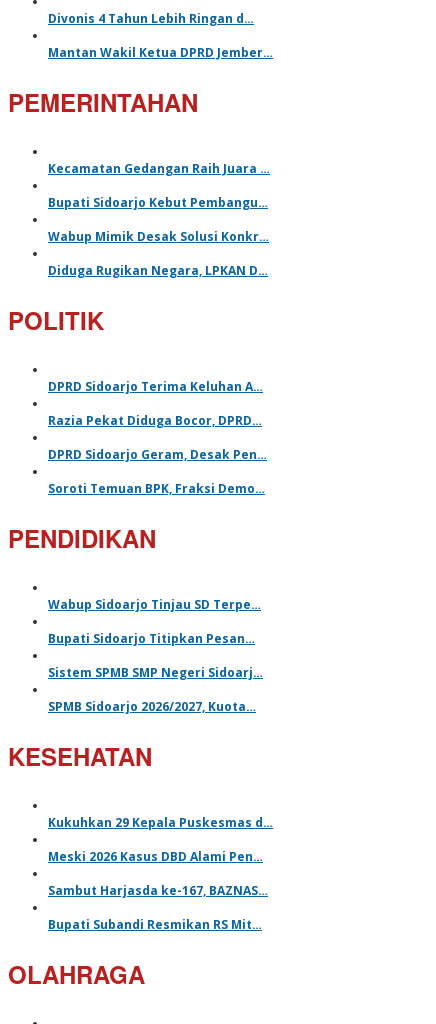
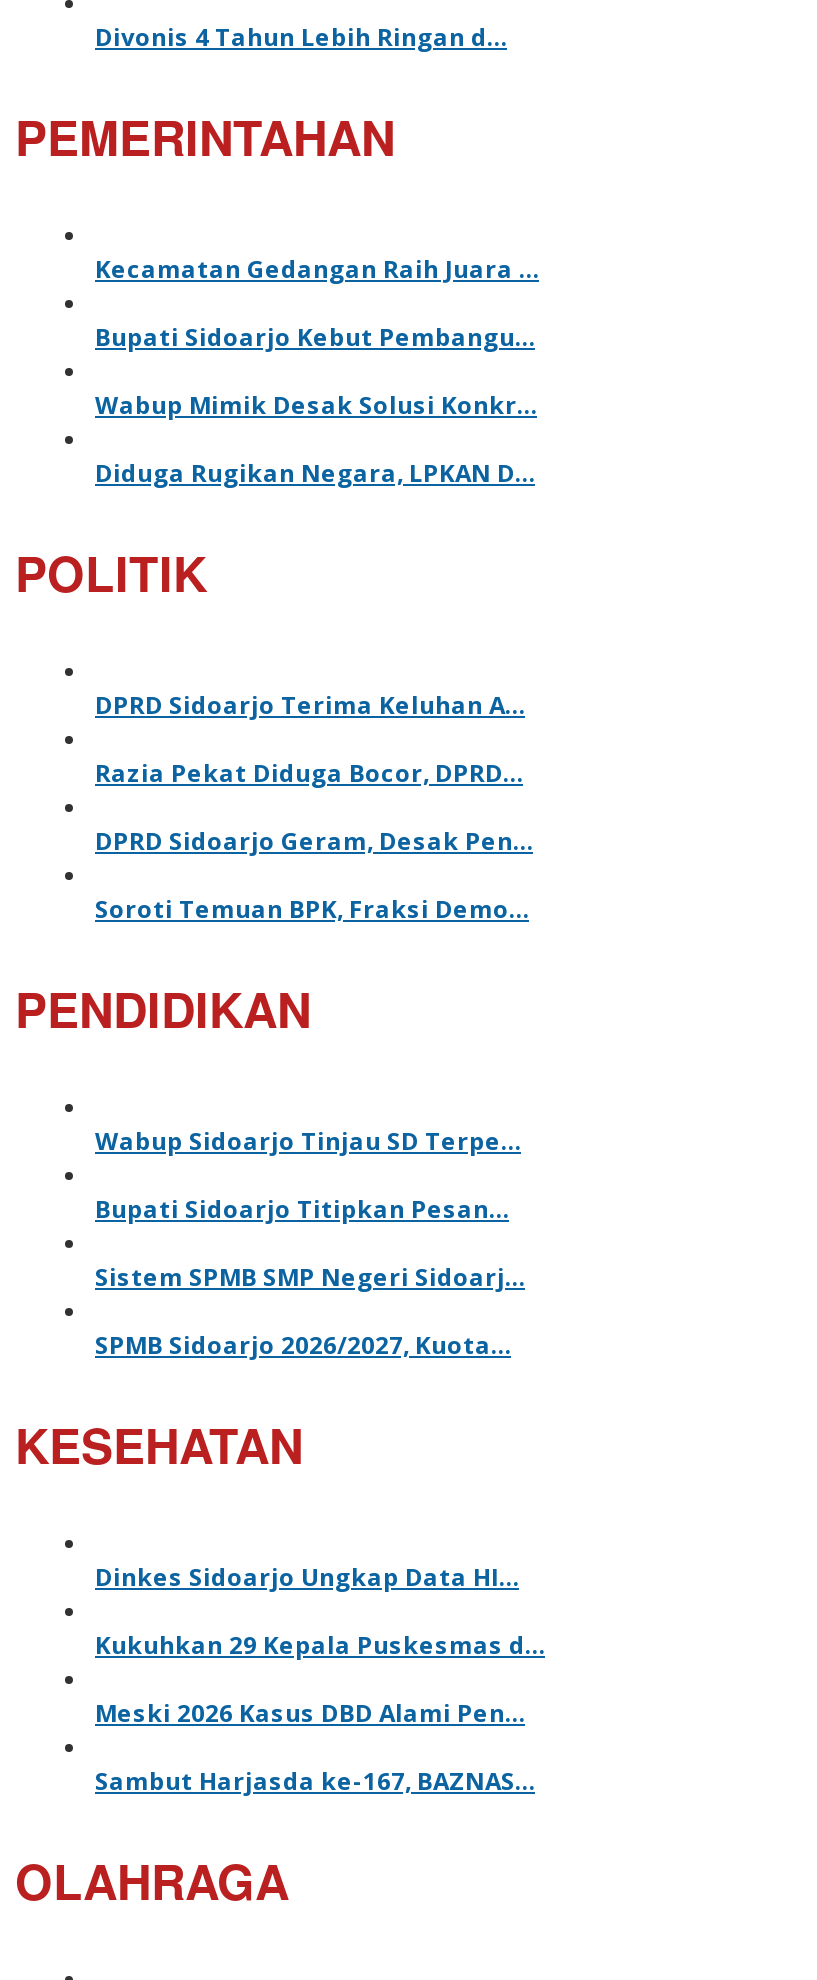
- Mantan Wakil Ketua DPRD Jember…

+ Dinkes Sidoarjo Ungkap Data HI…

- Bupati Subandi Resmikan RS Mit…
